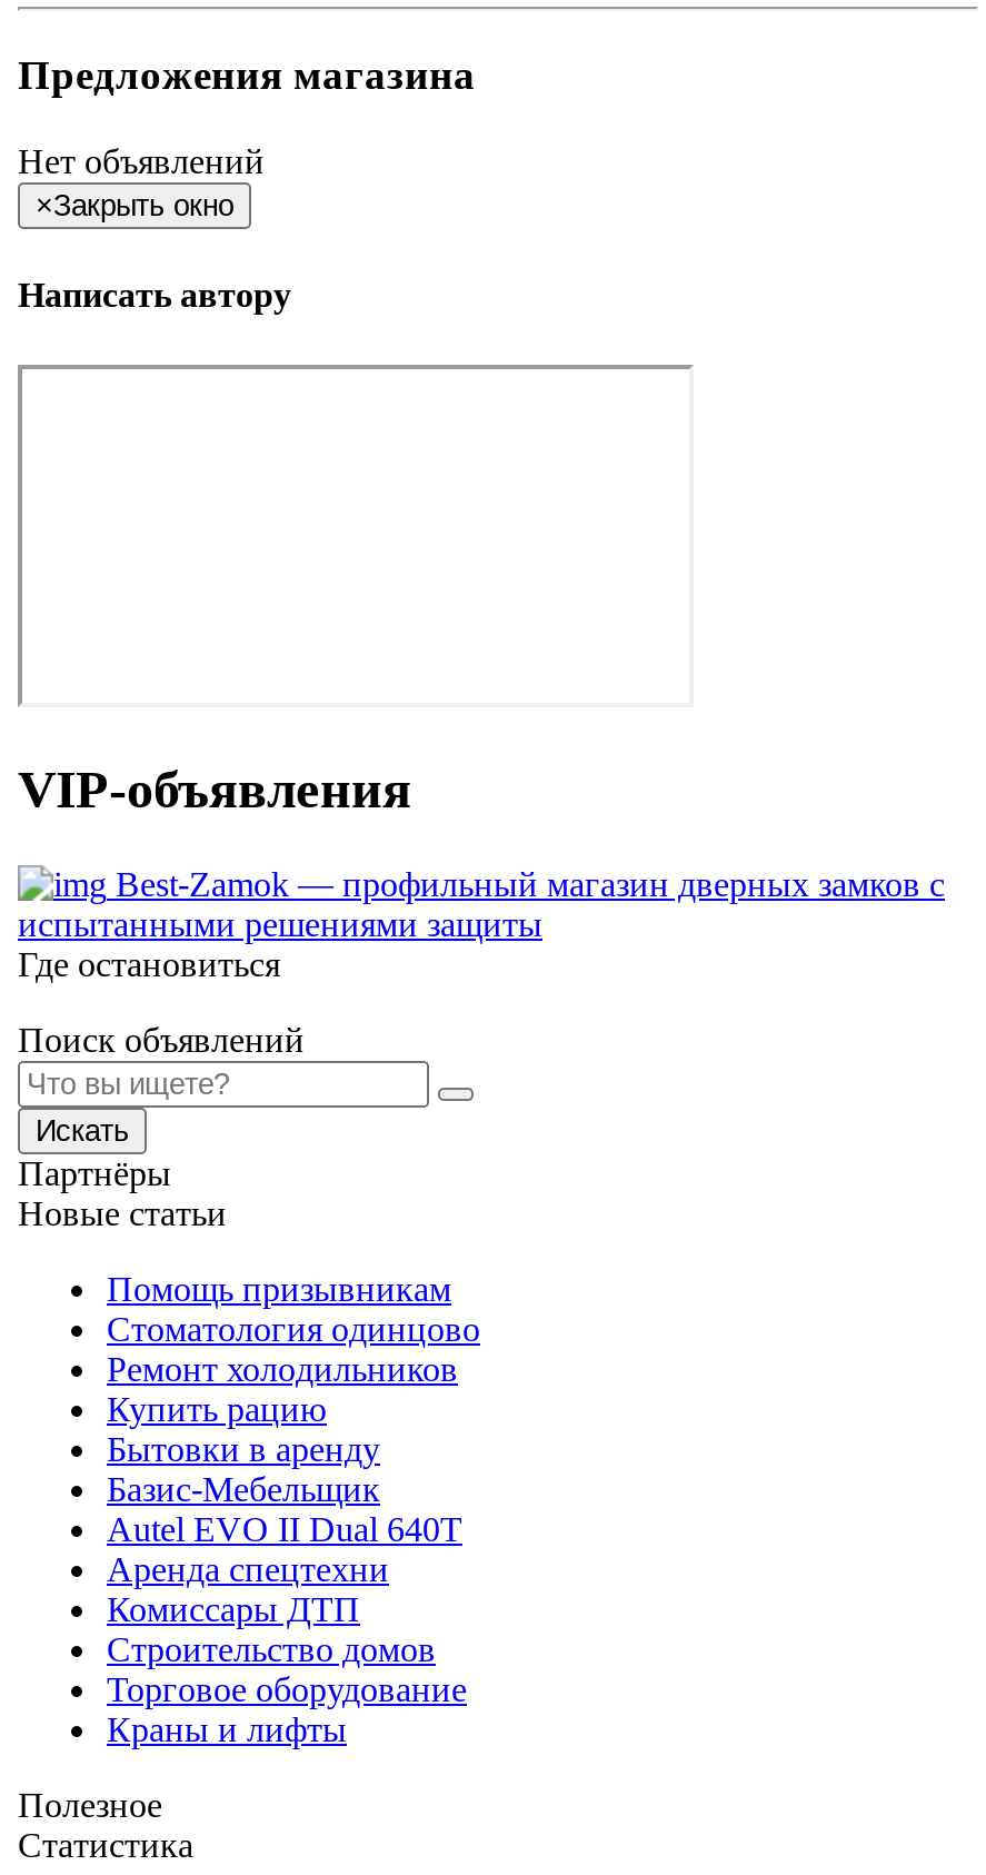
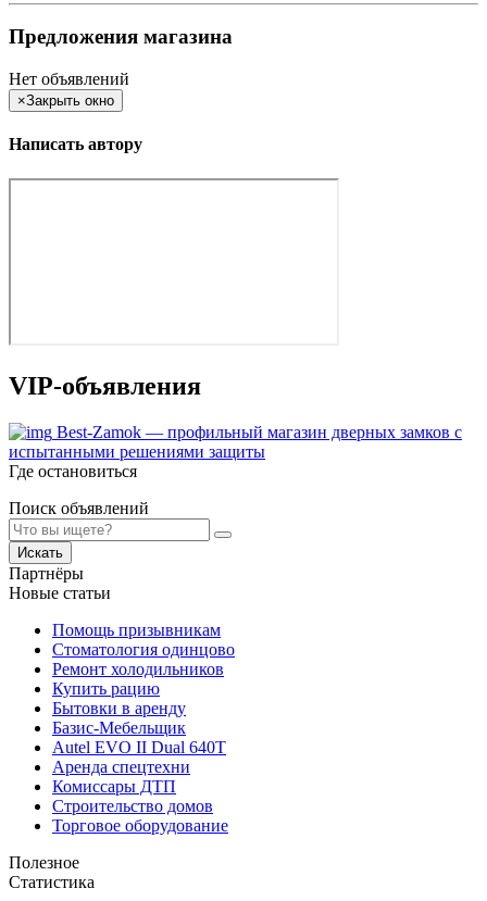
- Краны и лифты
